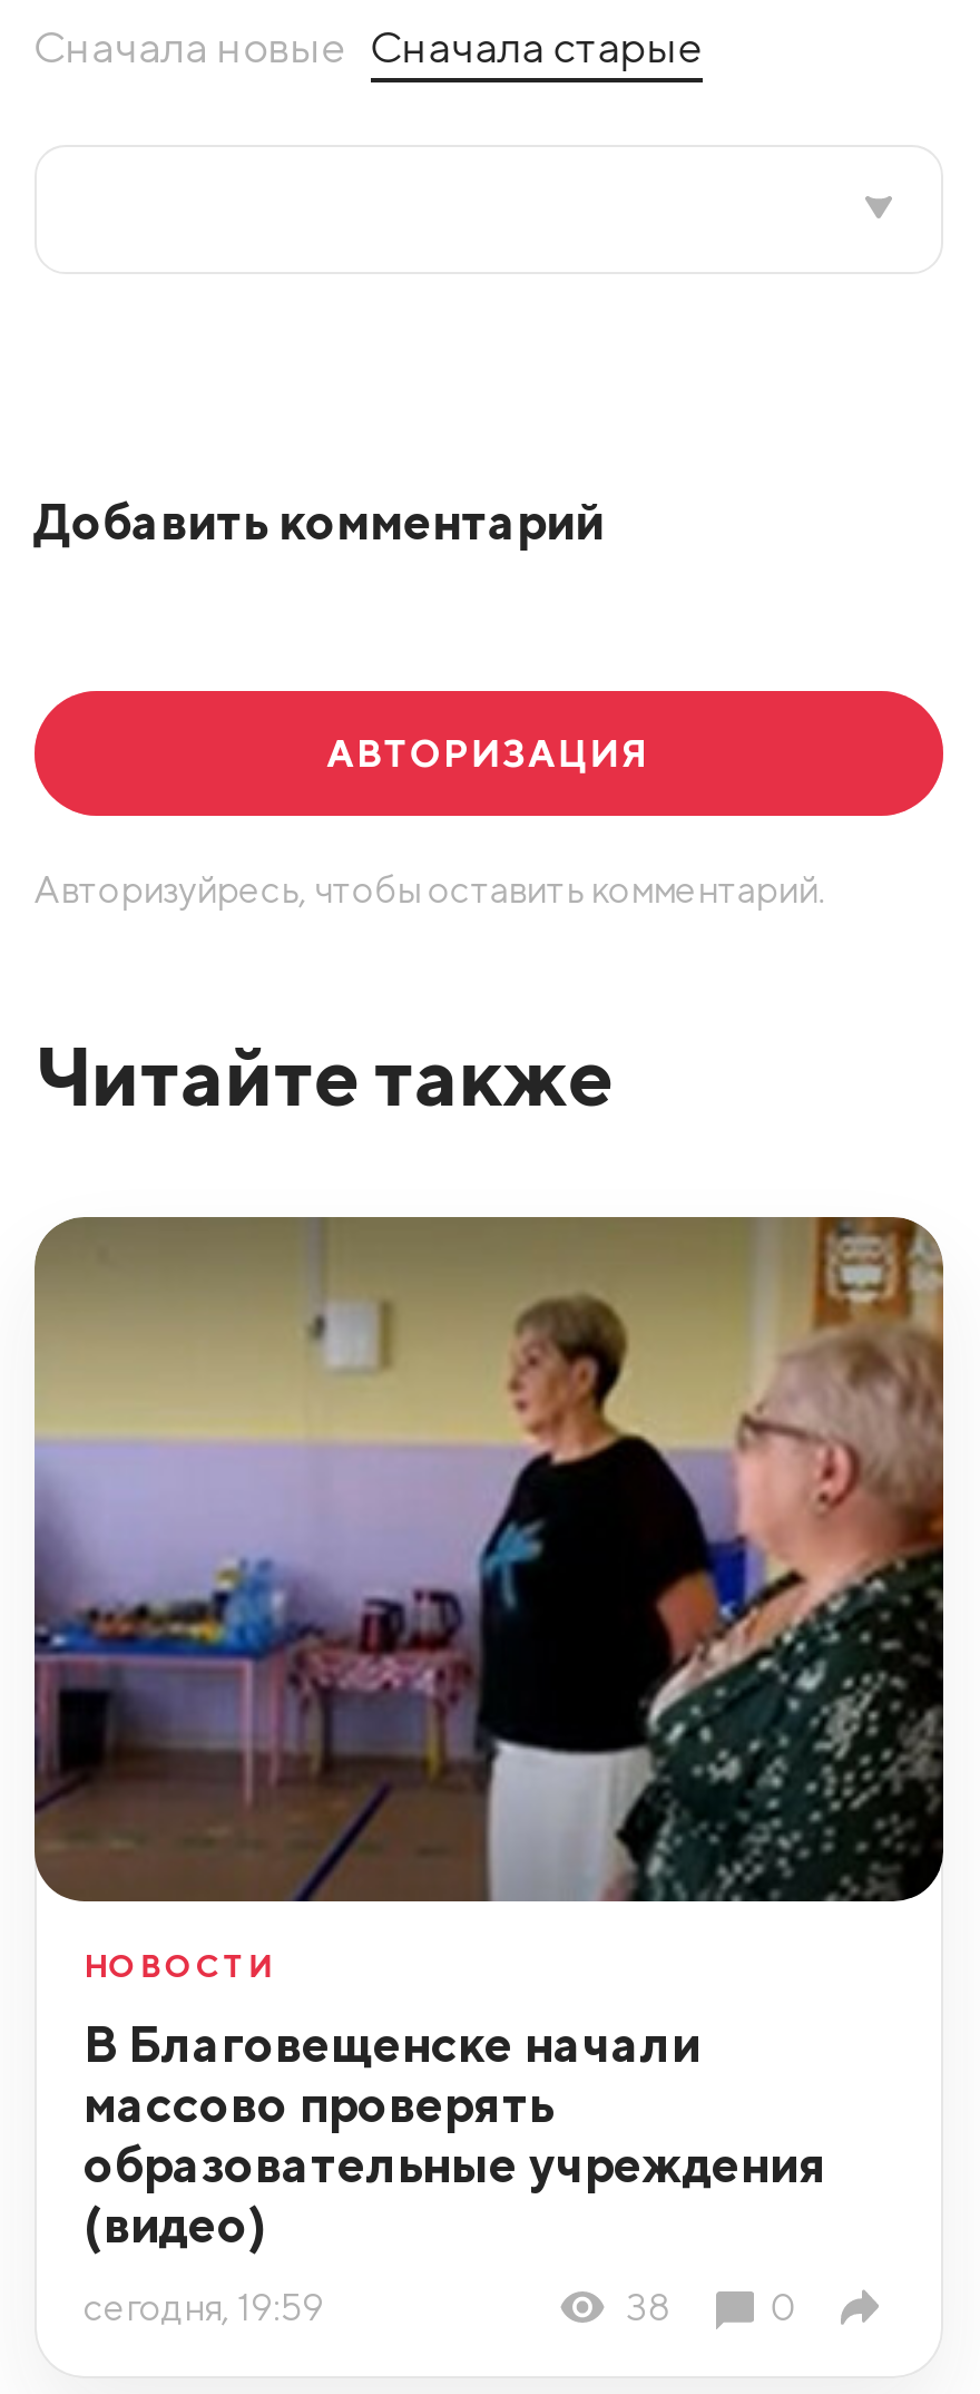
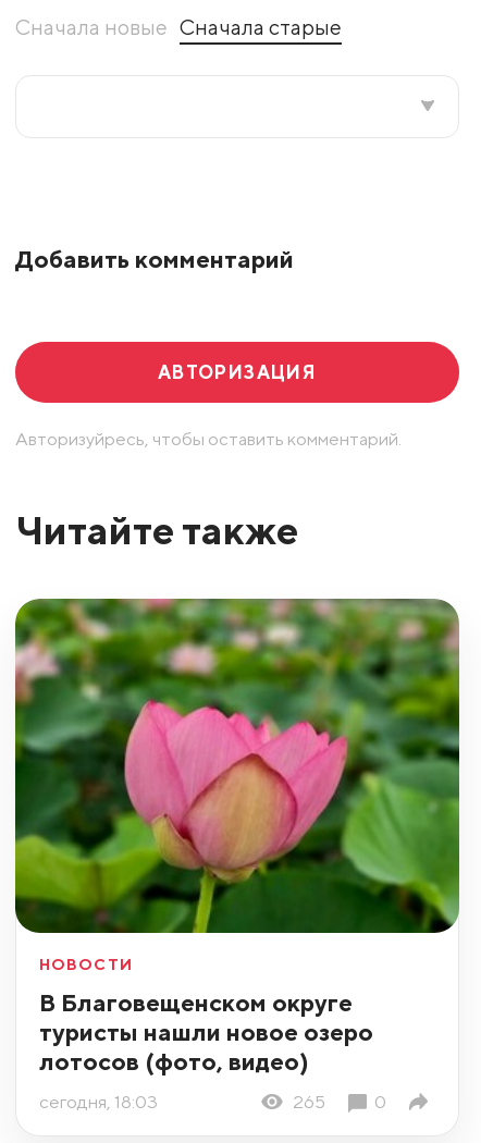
- [image]
+ [image]

- В Благовещенске начали
- массово проверять
- образовательные учреждения
- (видео)
+ В Благовещенском округе
+ туристы нашли новое озеро
+ лотосов (фото, видео)

- сегодня, 19:59
- 38
+ сегодня, 18:03
+ 265
